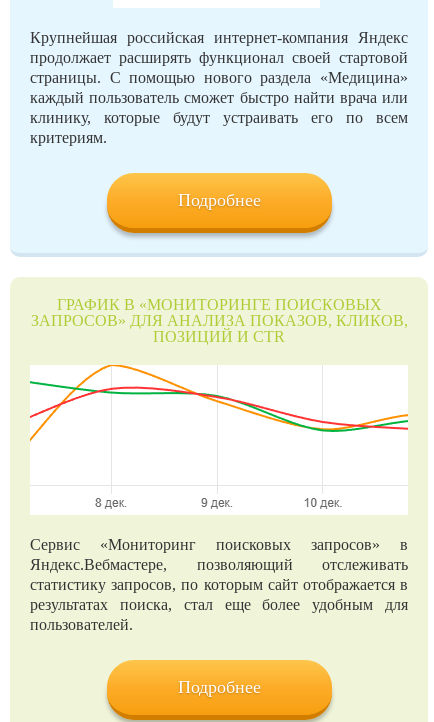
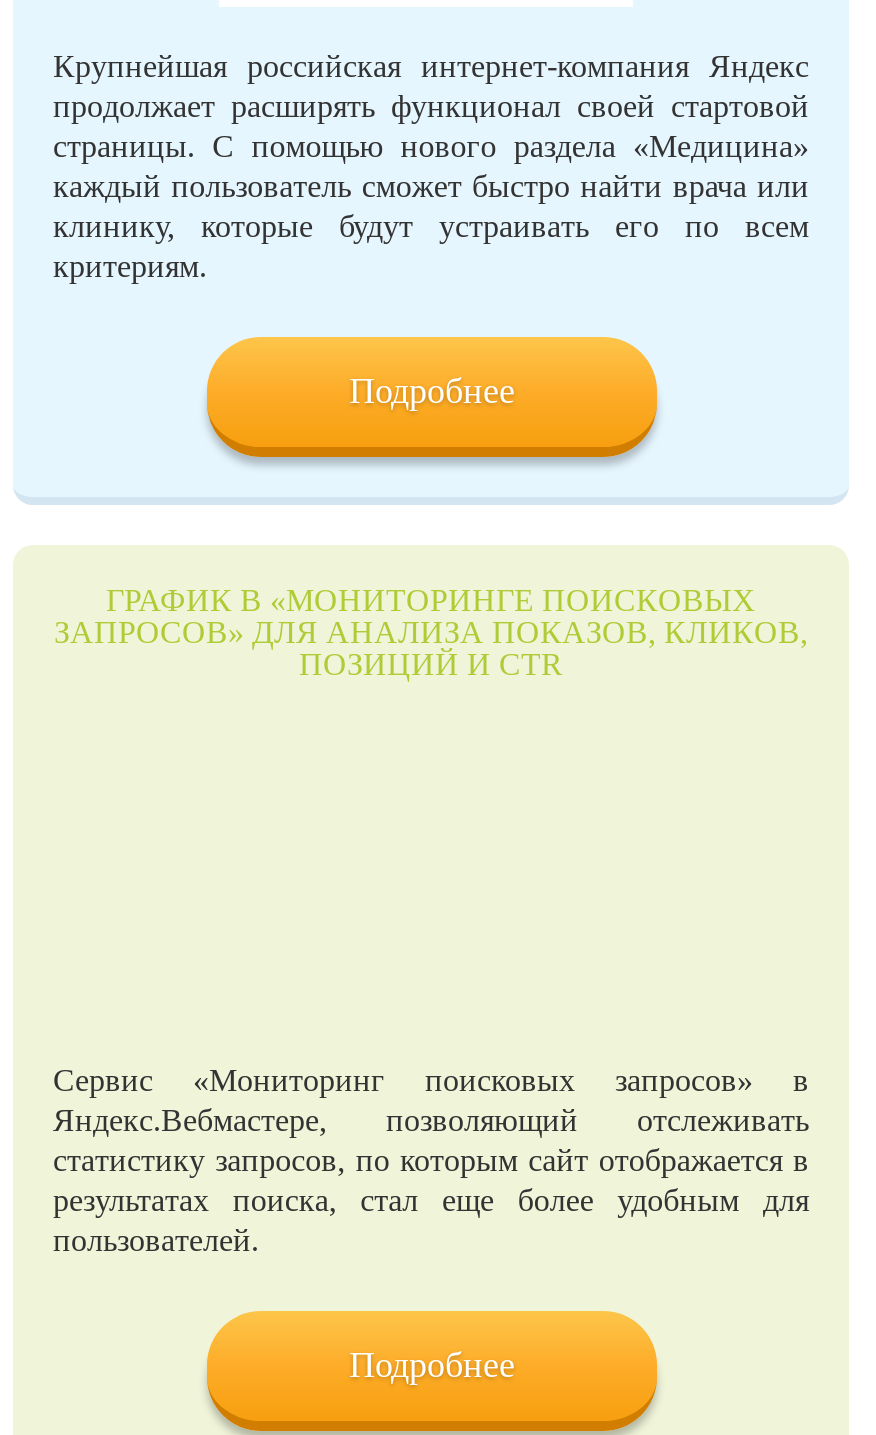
- [image]
